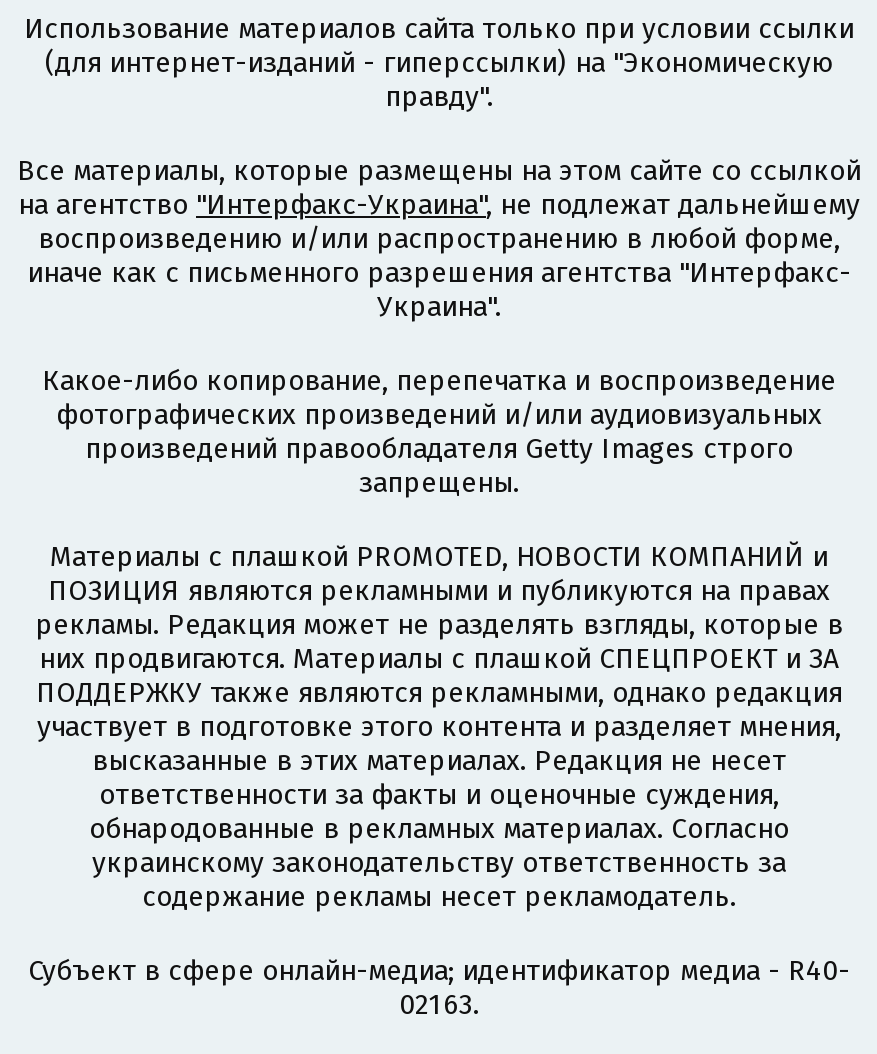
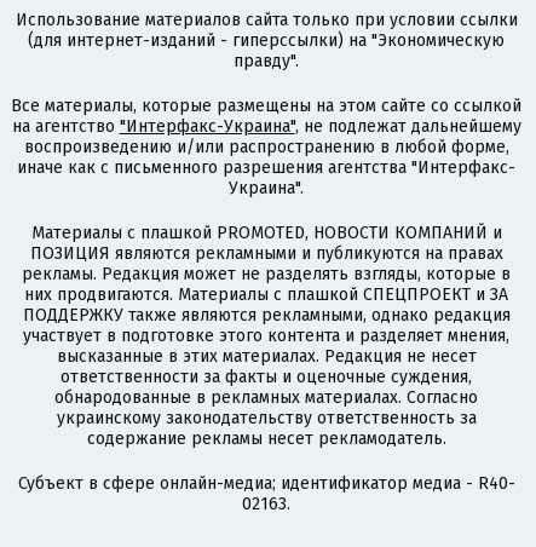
- Какое-либо копирование, перепечатка и воспроизведение
- фотографических произведений и/или аудиовизуальных
- произведений правообладателя Getty Images строго
- запрещены.
